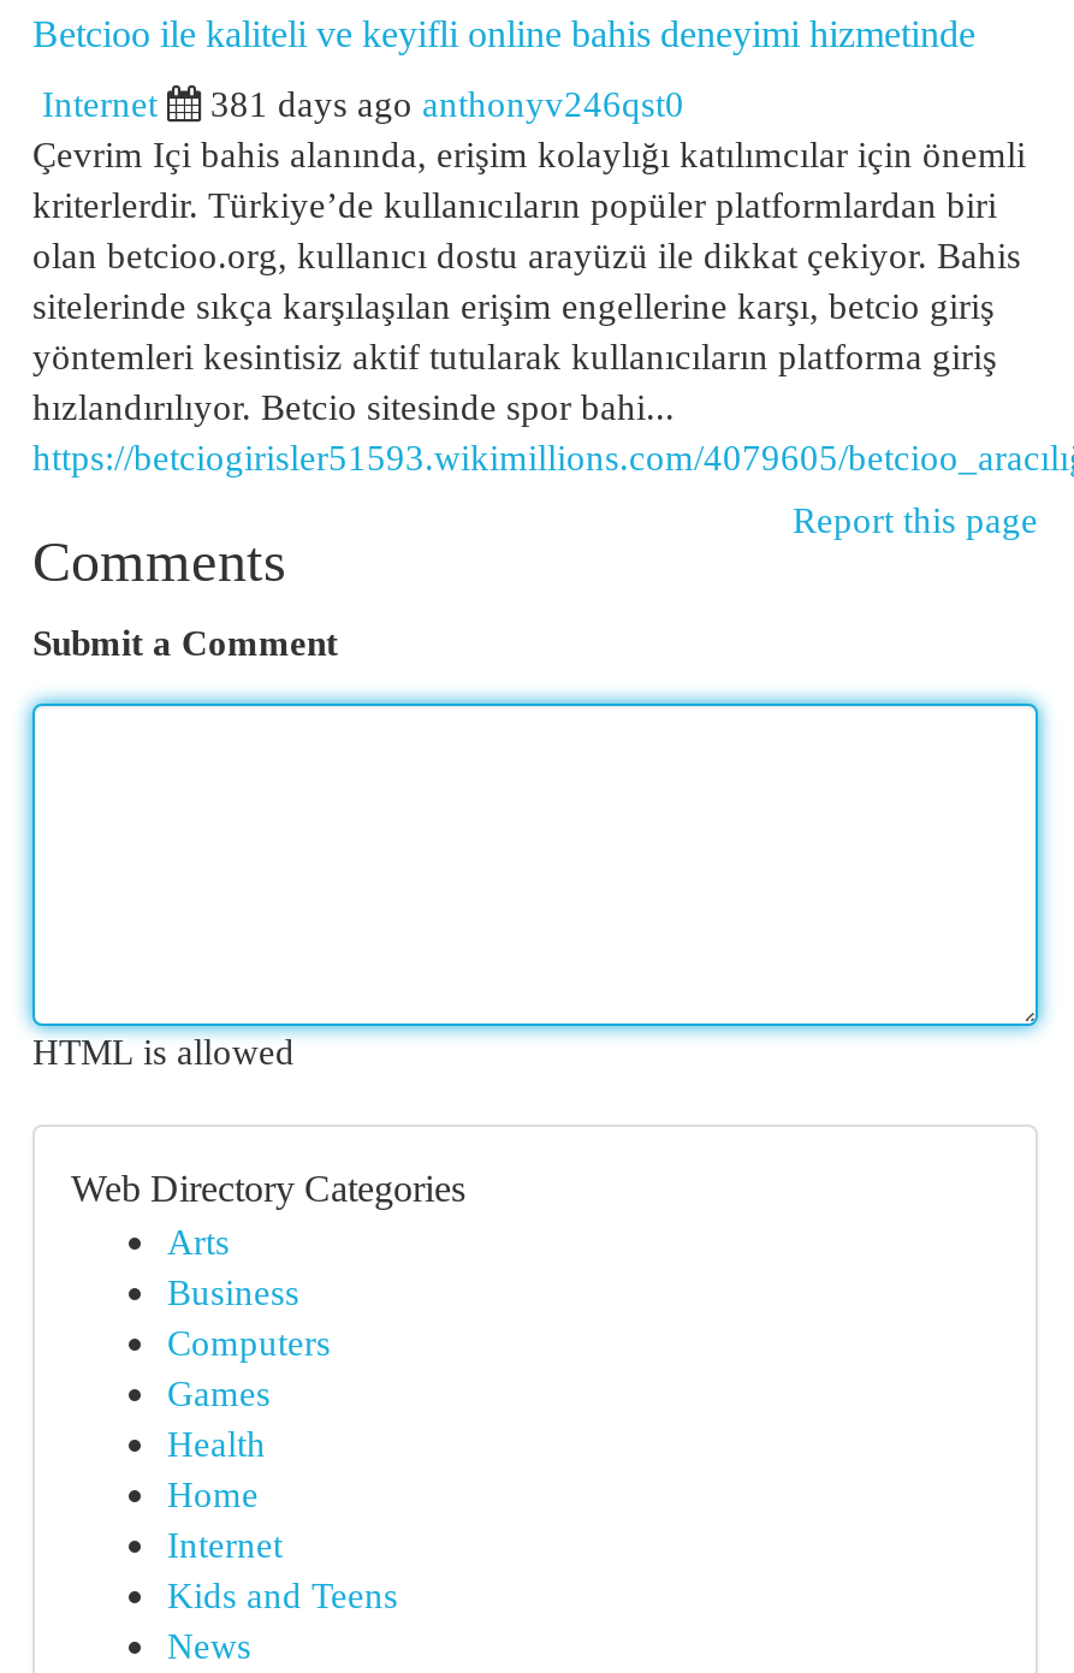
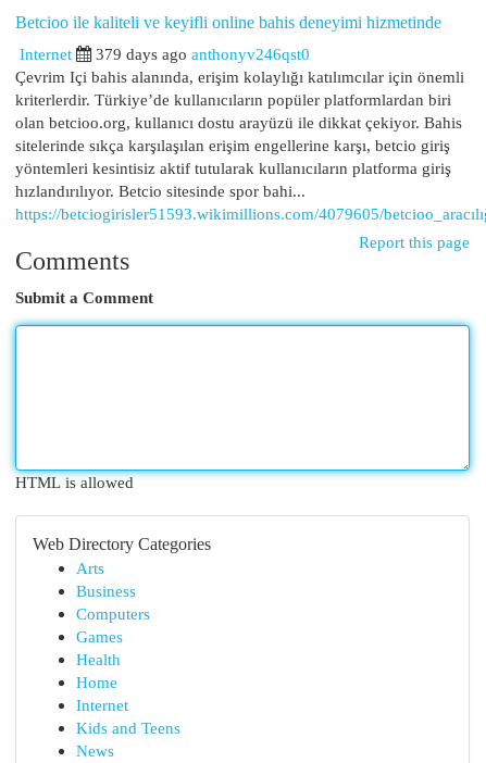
- 381 days ago anthonyv246qst0
+ 379 days ago anthonyv246qst0
